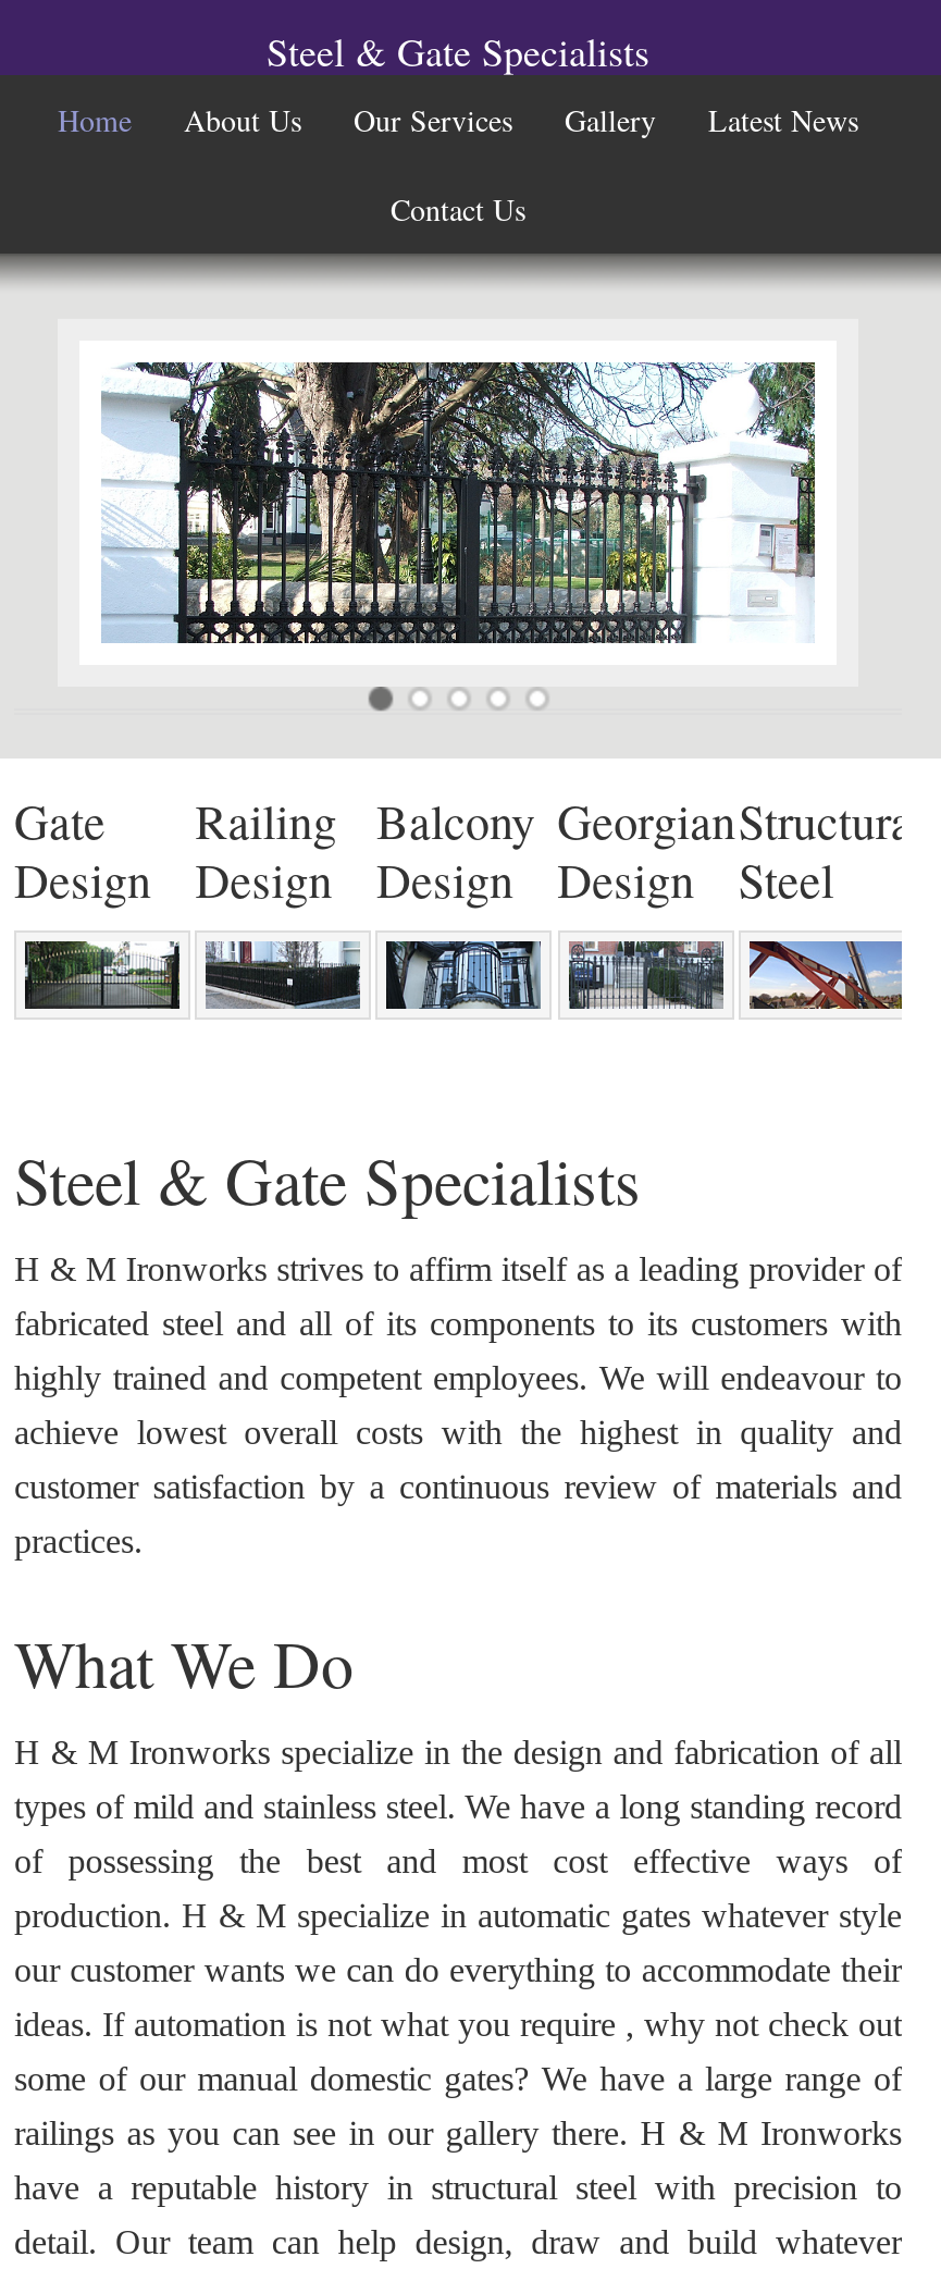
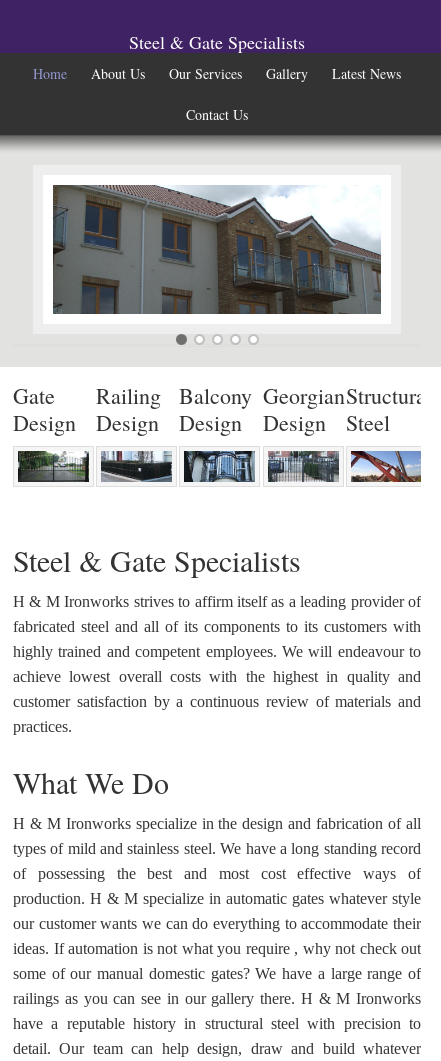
- [image]
+ [image]
